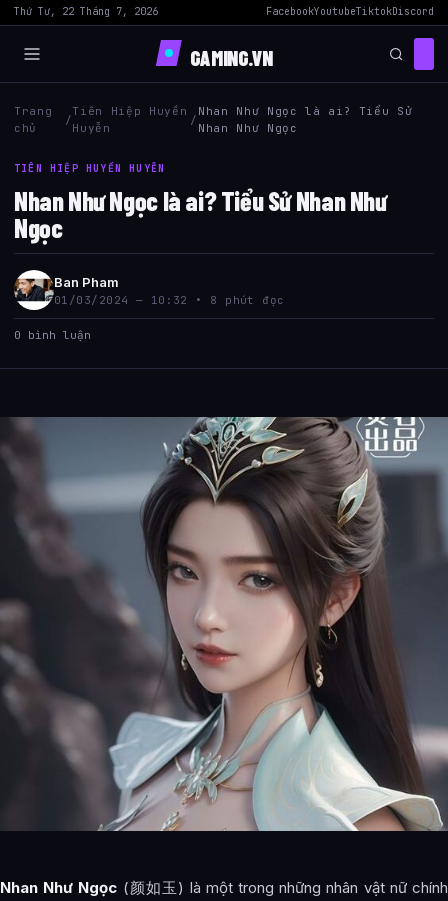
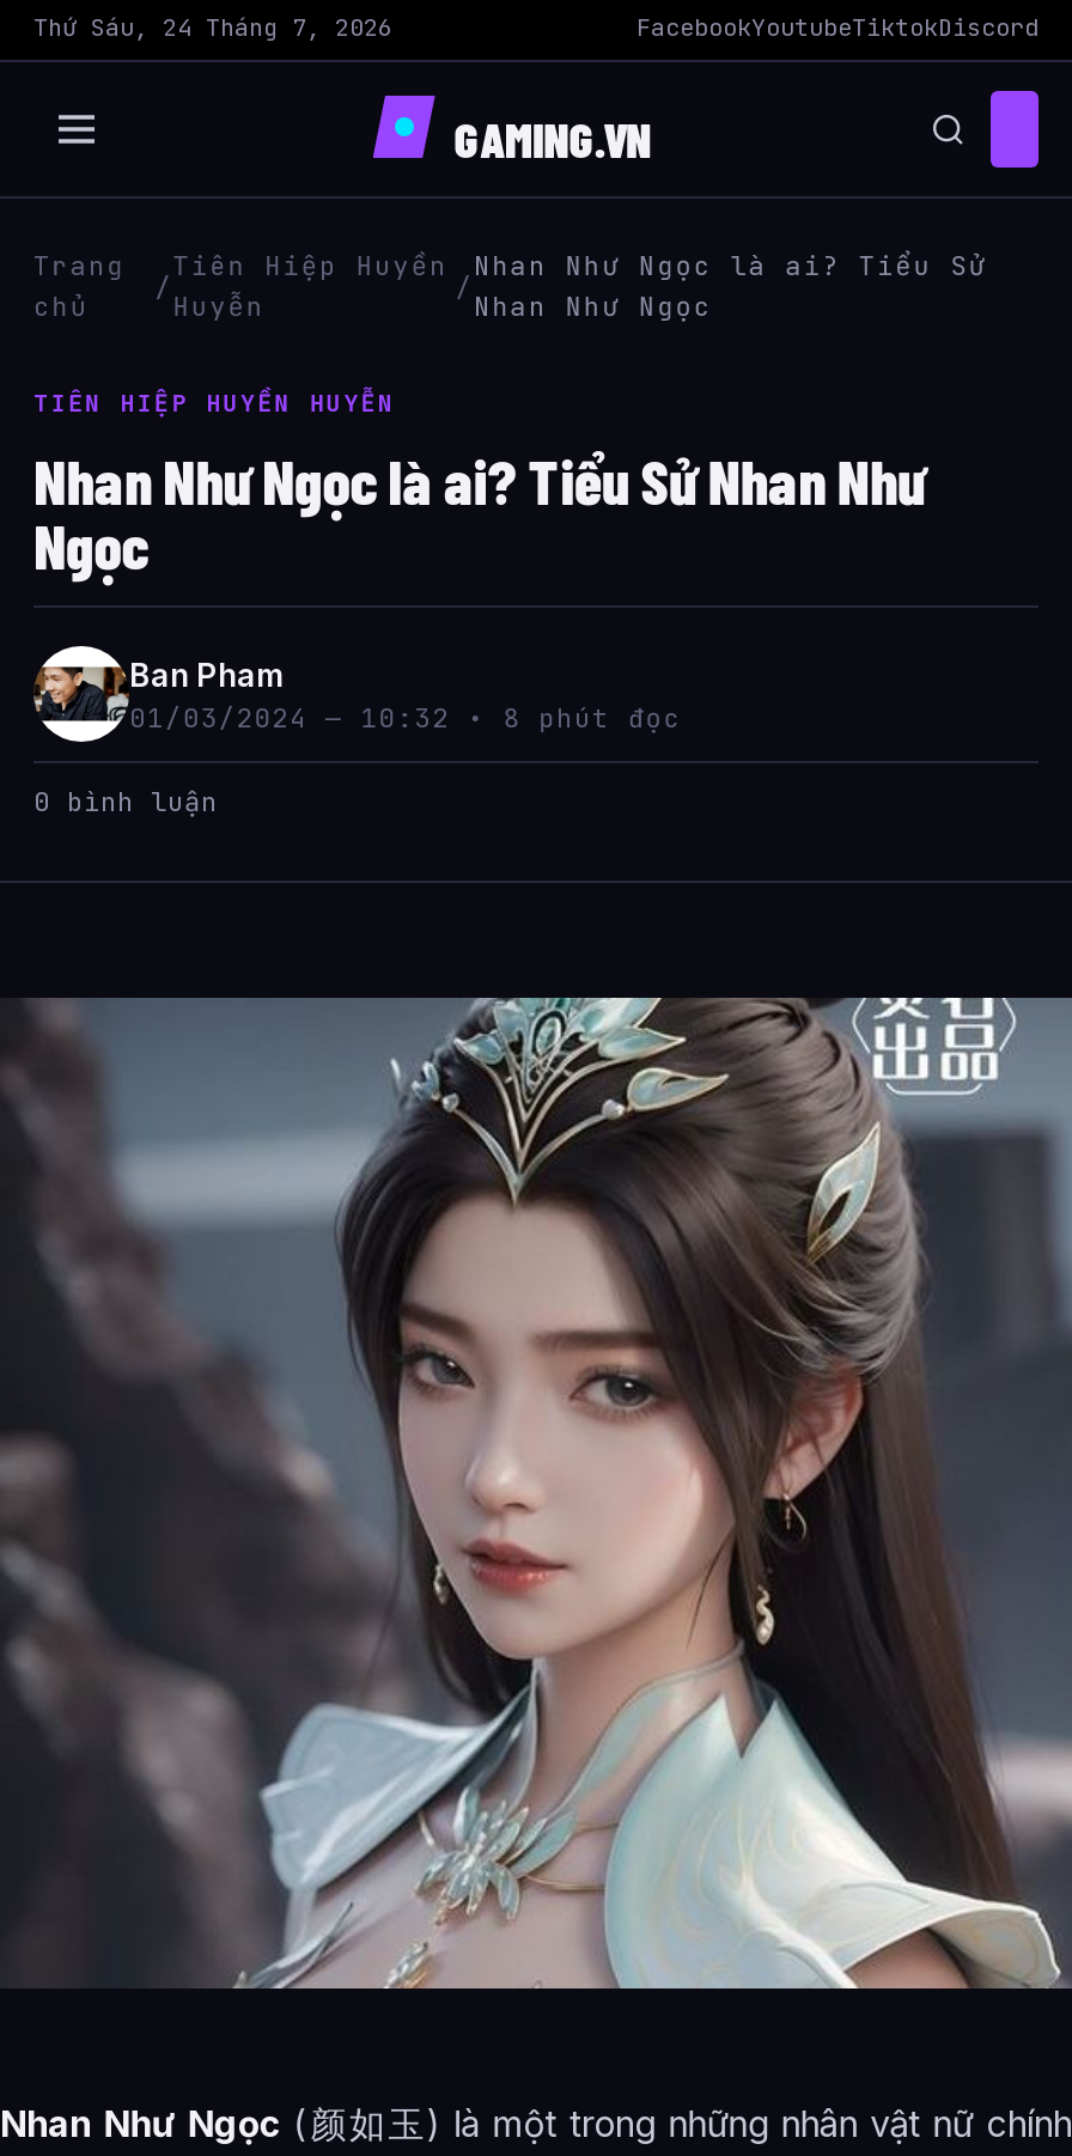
- Thứ Tư, 22 Tháng 7, 2026
+ Thứ Sáu, 24 Tháng 7, 2026
